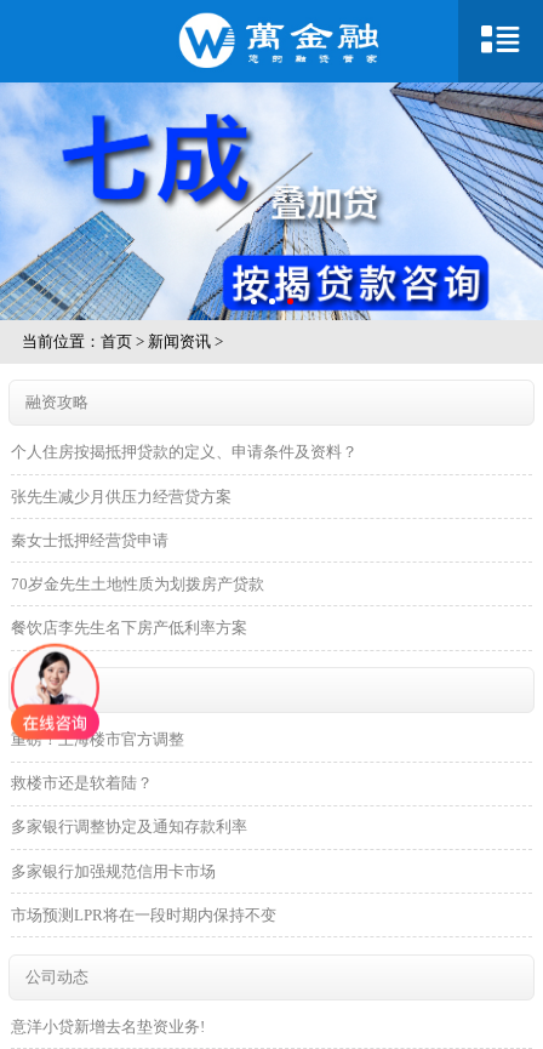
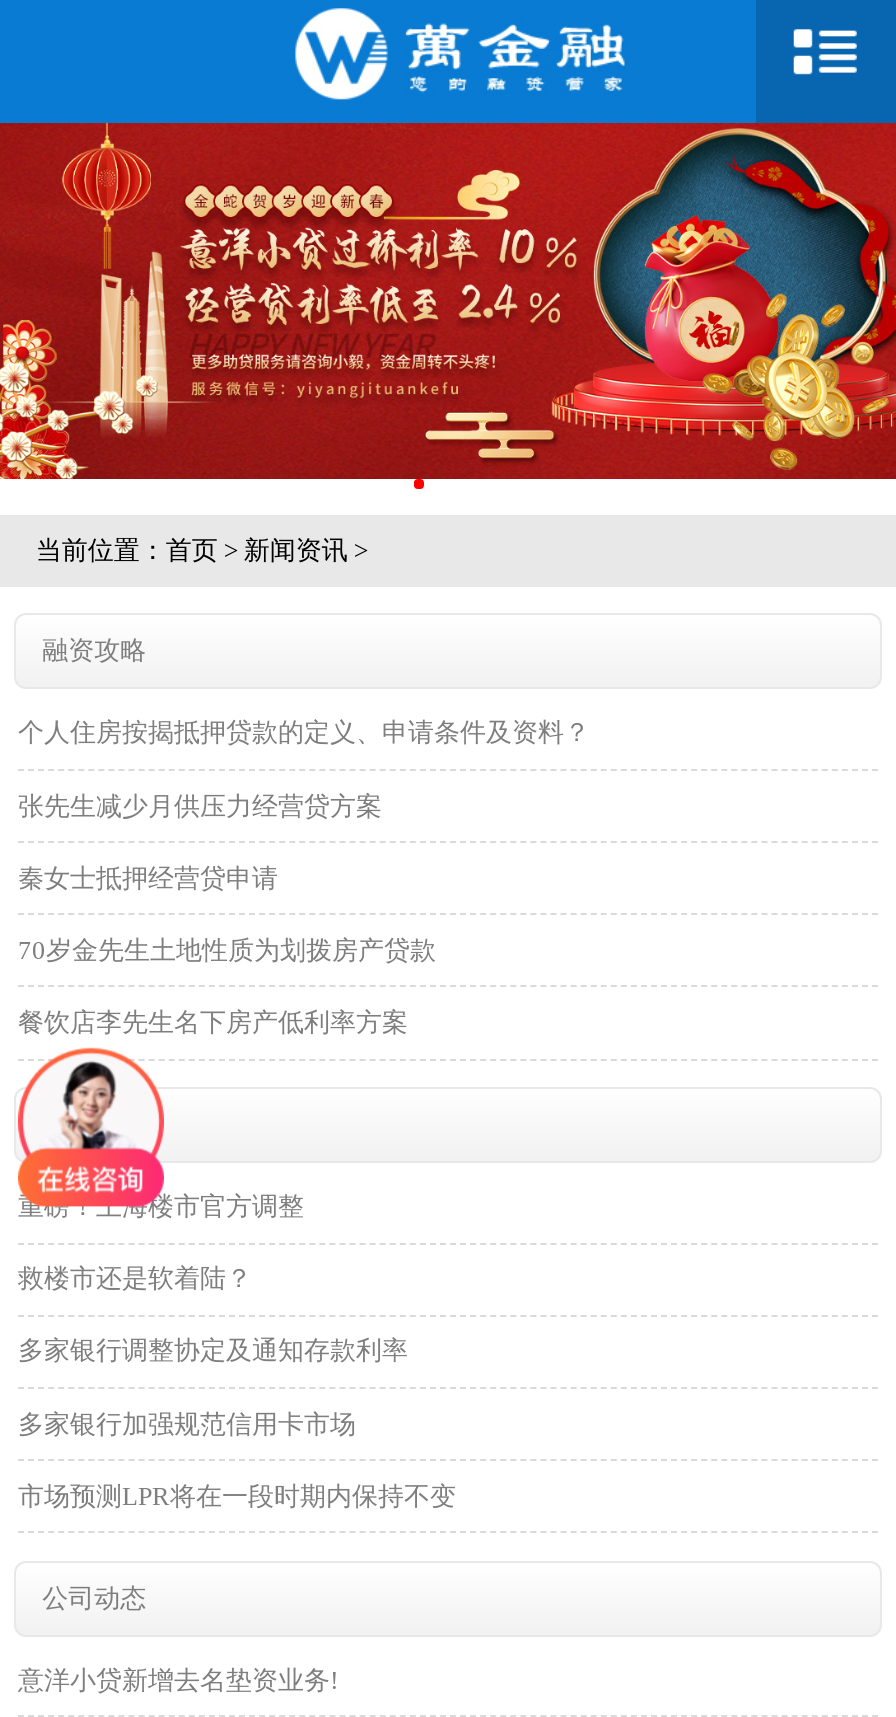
- [image]
+ [image]
